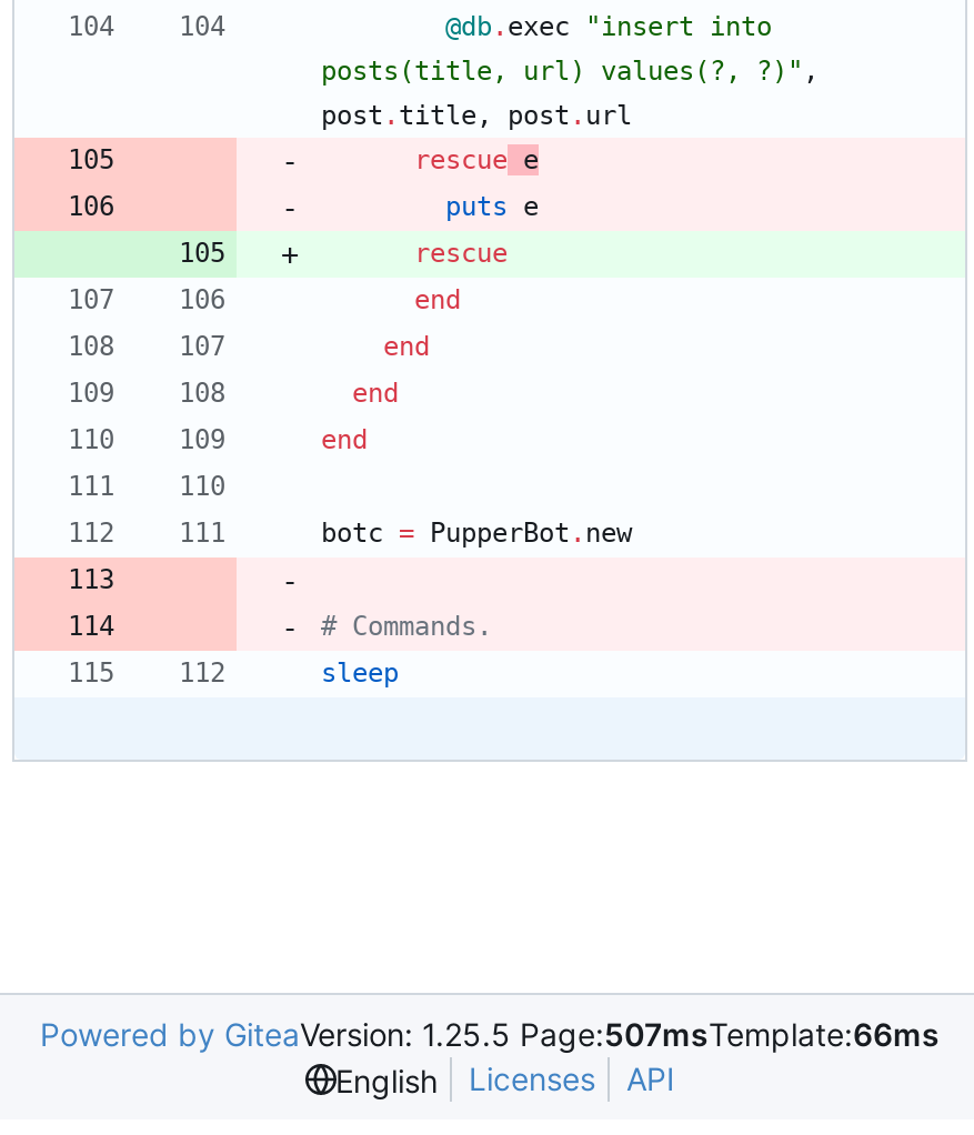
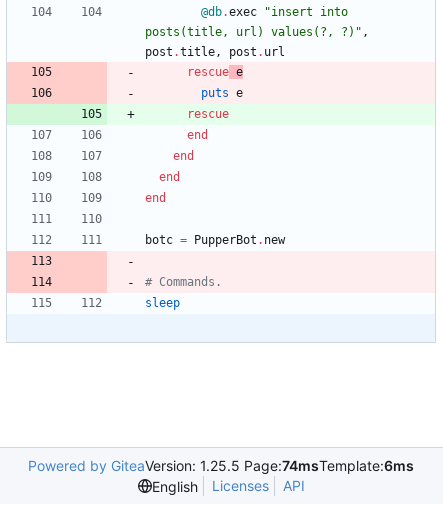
- Powered by GiteaVersion: 1.25.5 Page:507msTemplate:66ms
+ Powered by GiteaVersion: 1.25.5 Page:74msTemplate:6ms
